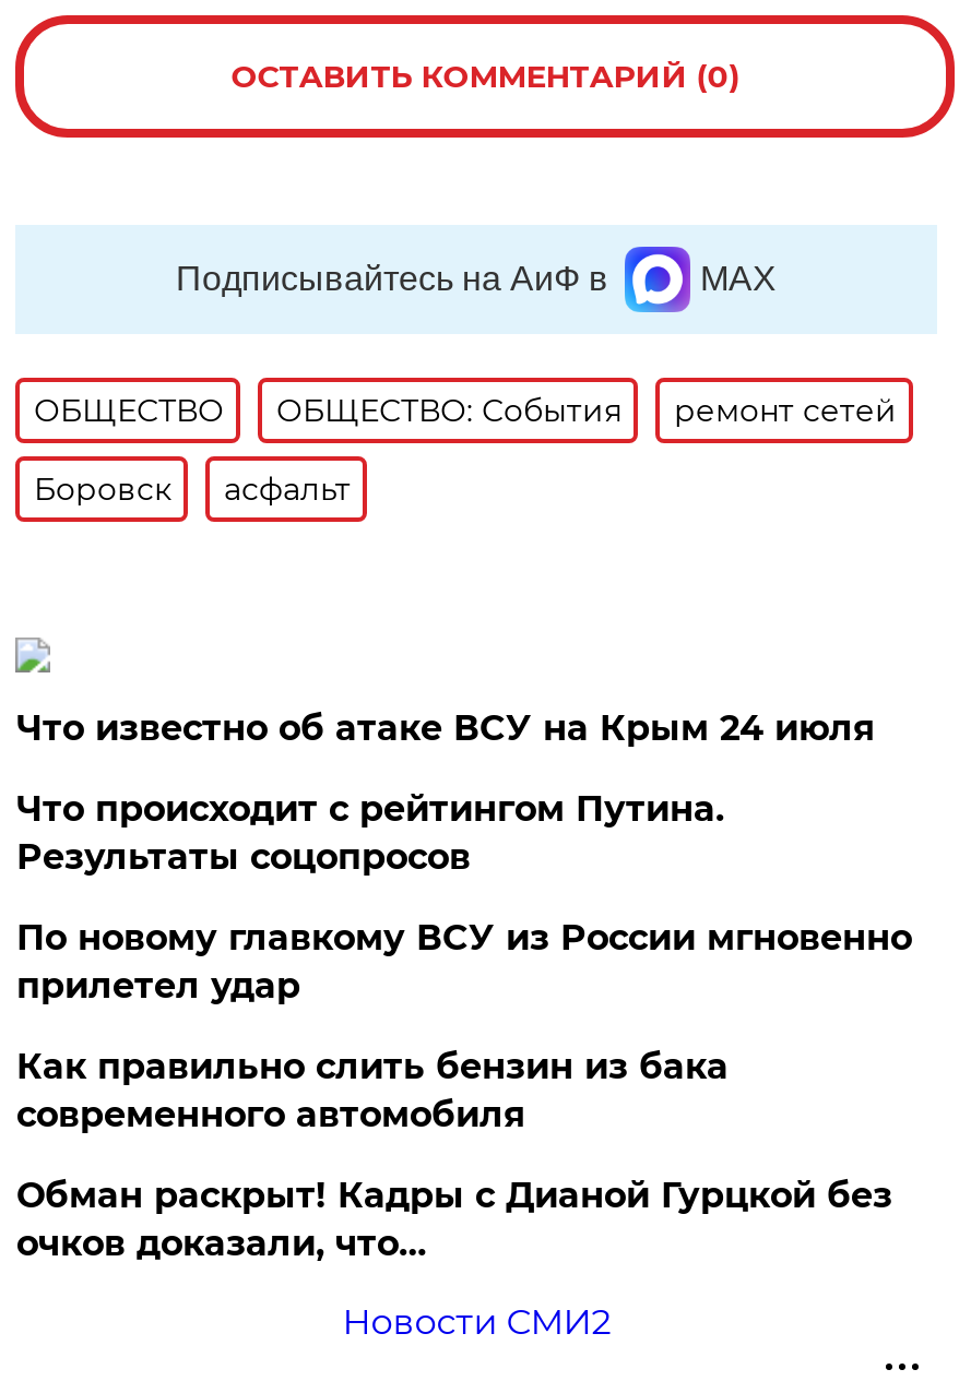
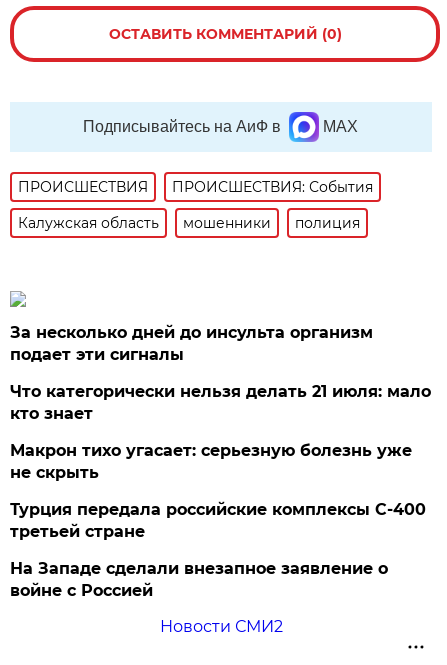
- ОБЩЕСТВО
- ОБЩЕСТВО: События
- ремонт сетей
+ ПРОИСШЕСТВИЯ
+ ПРОИСШЕСТВИЯ: События

- Боровск
- асфальт
+ Калужская область
+ мошенники
+ полиция

- Что известно об атаке ВСУ на Крым 24 июля
+ За несколько дней до инсульта организм
+ подает эти сигналы

- Что происходит с рейтингом Путина.
- Результаты соцопросов
+ Что категорически нельзя делать 21 июля: мало
+ кто знает

- По новому главкому ВСУ из России мгновенно
- прилетел удар
+ Макрон тихо угасает: серьезную болезнь уже
+ не скрыть

- Как правильно слить бензин из бака
- современного автомобиля
+ Турция передала российские комплексы С-400
+ третьей стране

- Обман раскрыт! Кадры с Дианой Гурцкой без
- очков доказали, что…
+ На Западе сделали внезапное заявление о
+ войне с Россией
